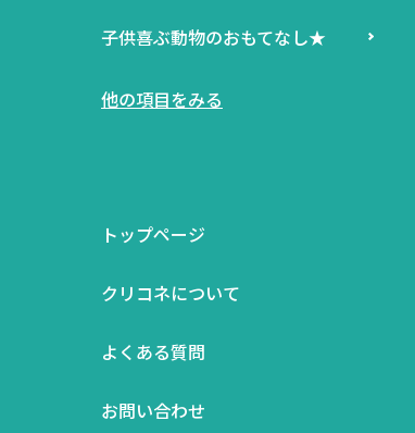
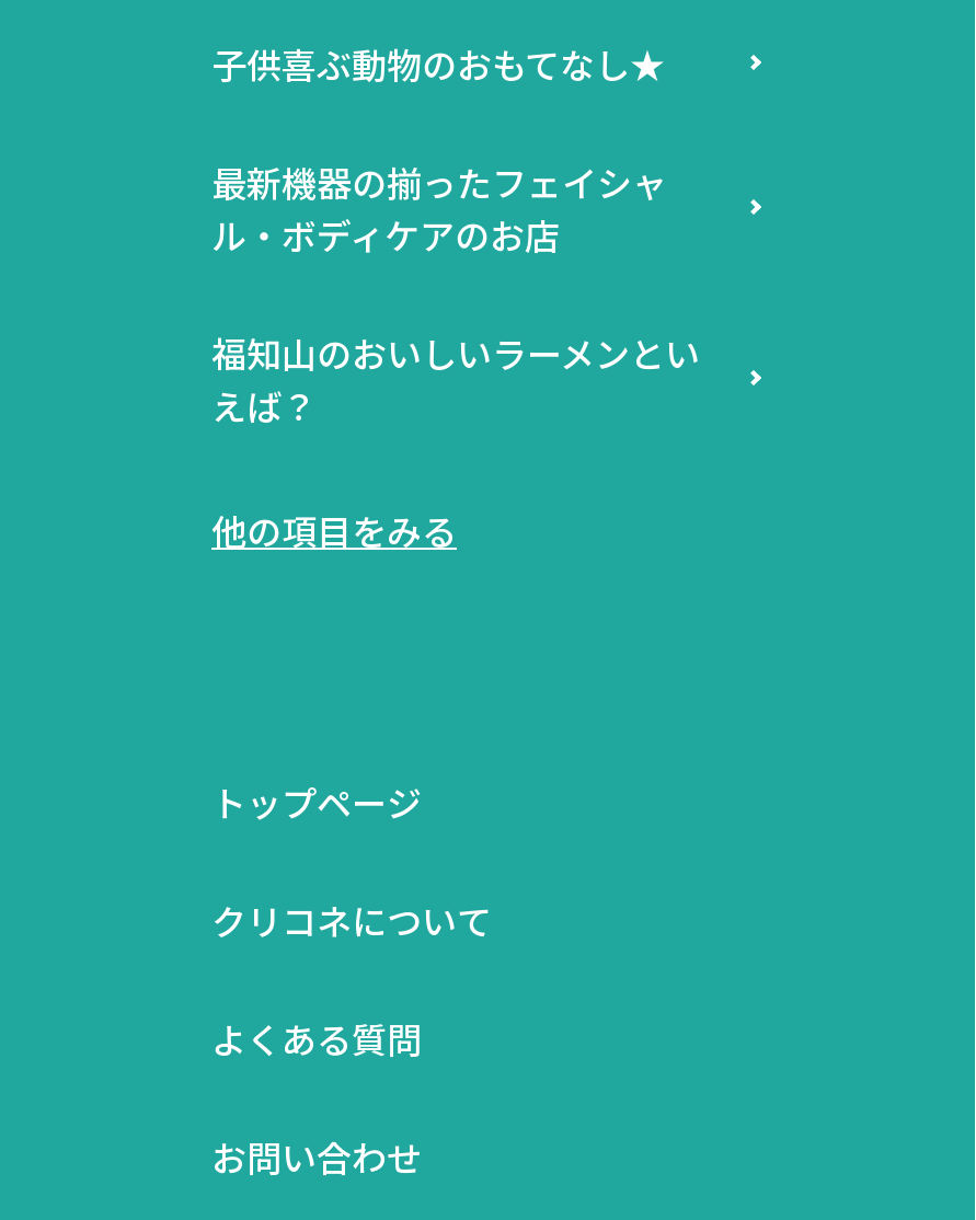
+ 最新機器の揃ったフェイシャ
+ ル・ボディケアのお店
+ 福知山のおいしいラーメンとい
+ えば？
